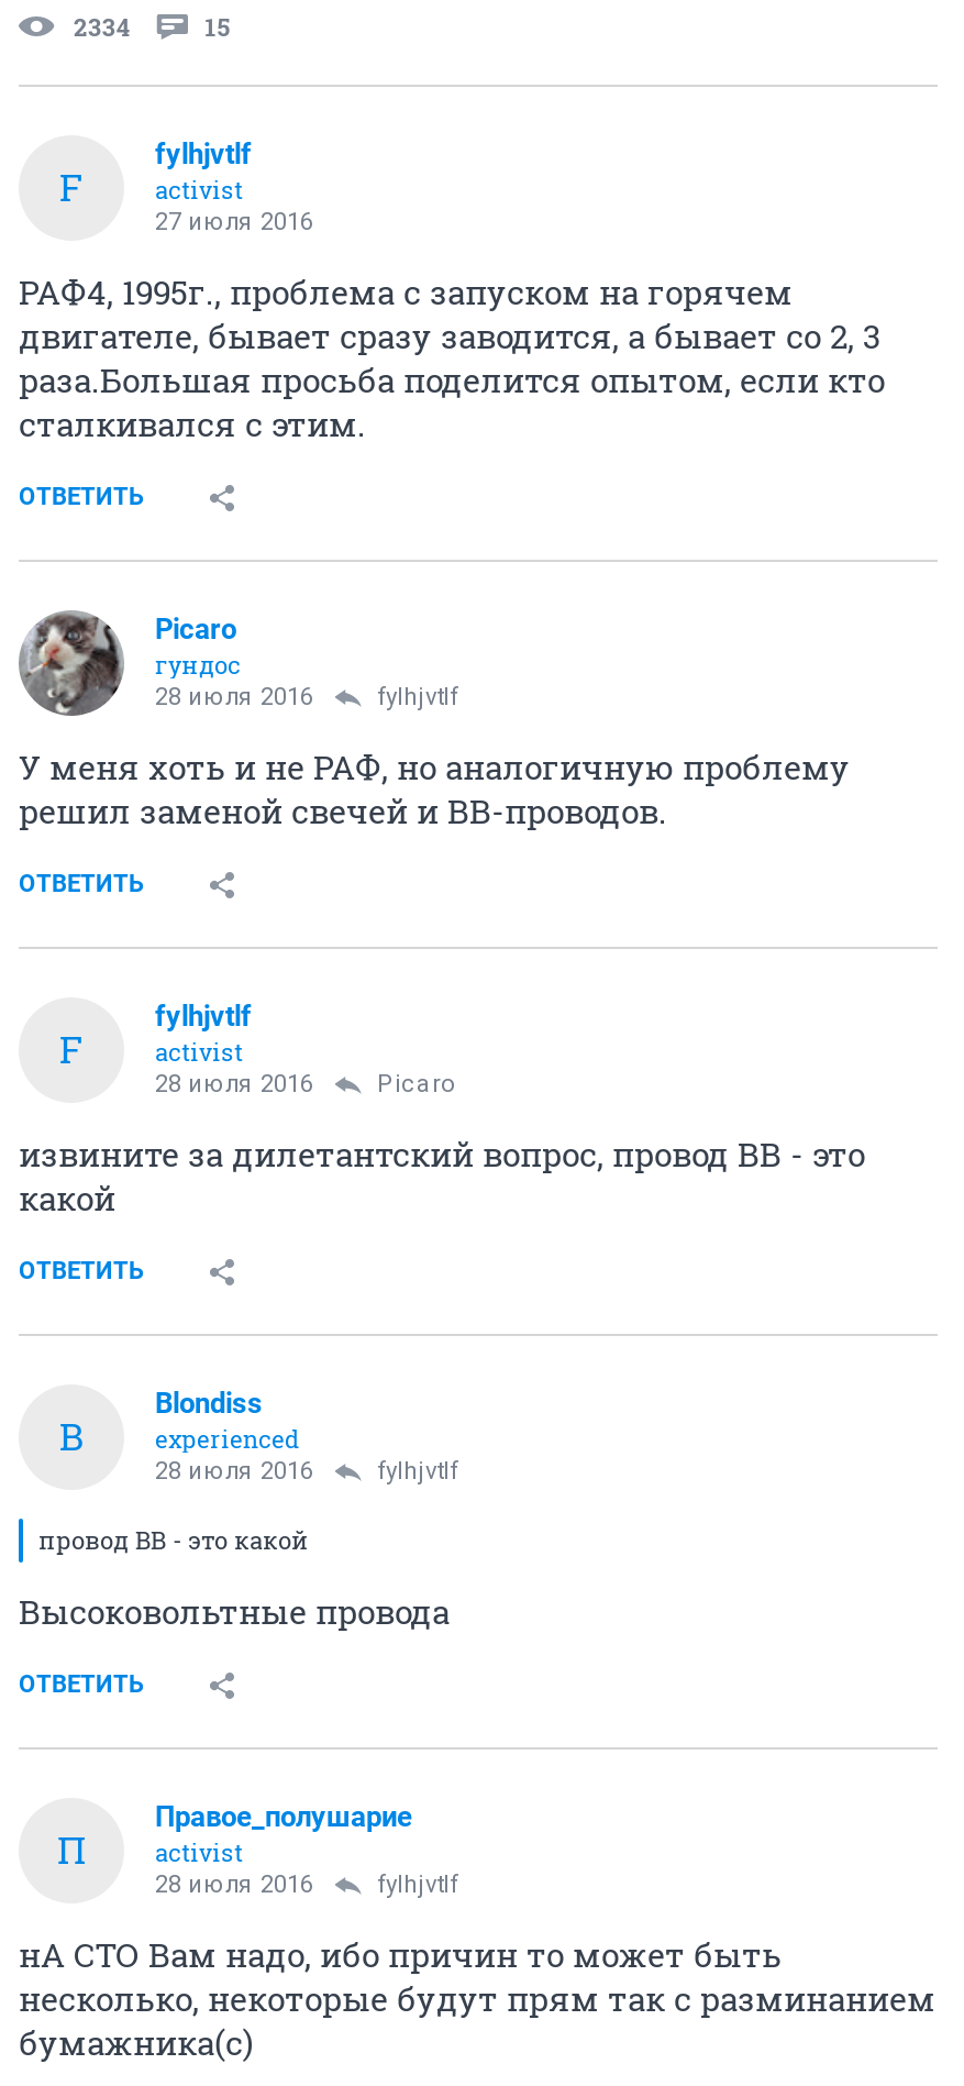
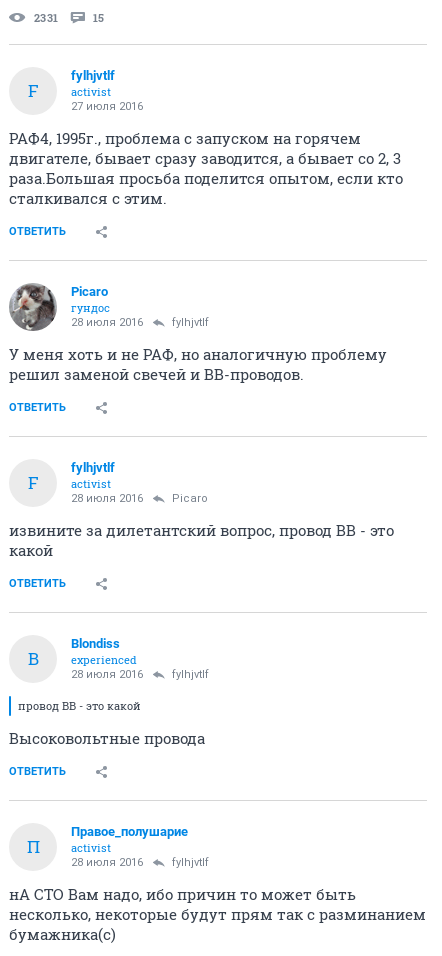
- 2334
+ 2331
